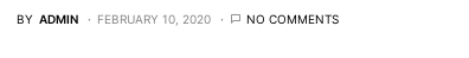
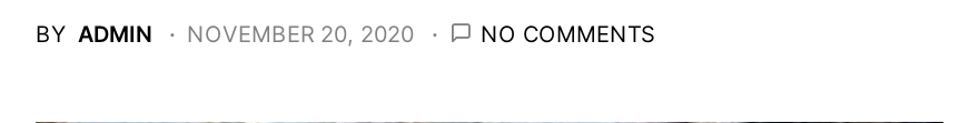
- BY ADMIN FEBRUARY 10, 2020
+ BY ADMIN NOVEMBER 20, 2020
